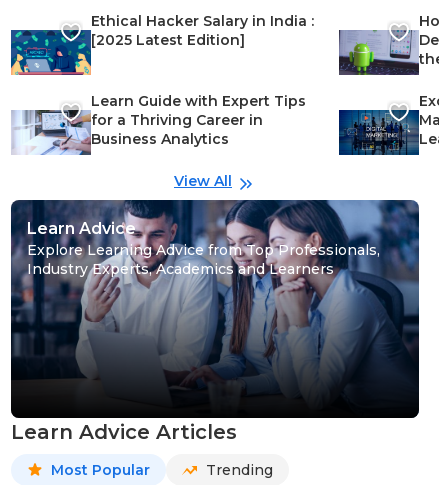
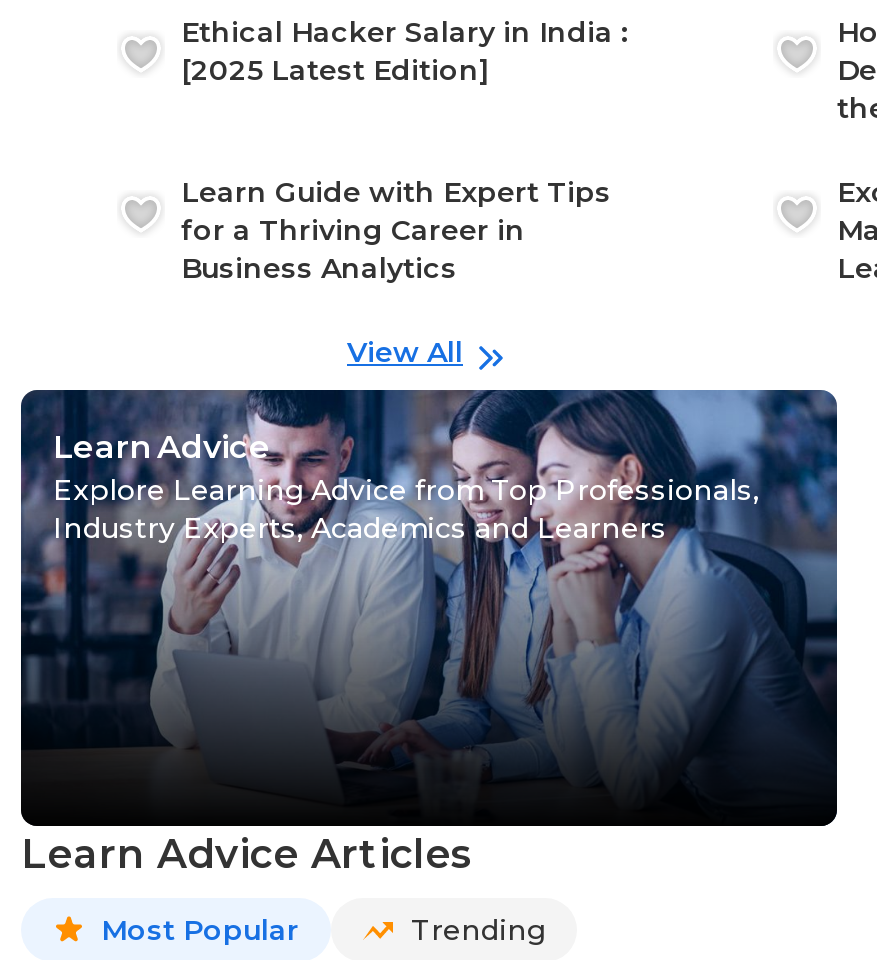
- [image]

- [image]

- [image]

- [image]
